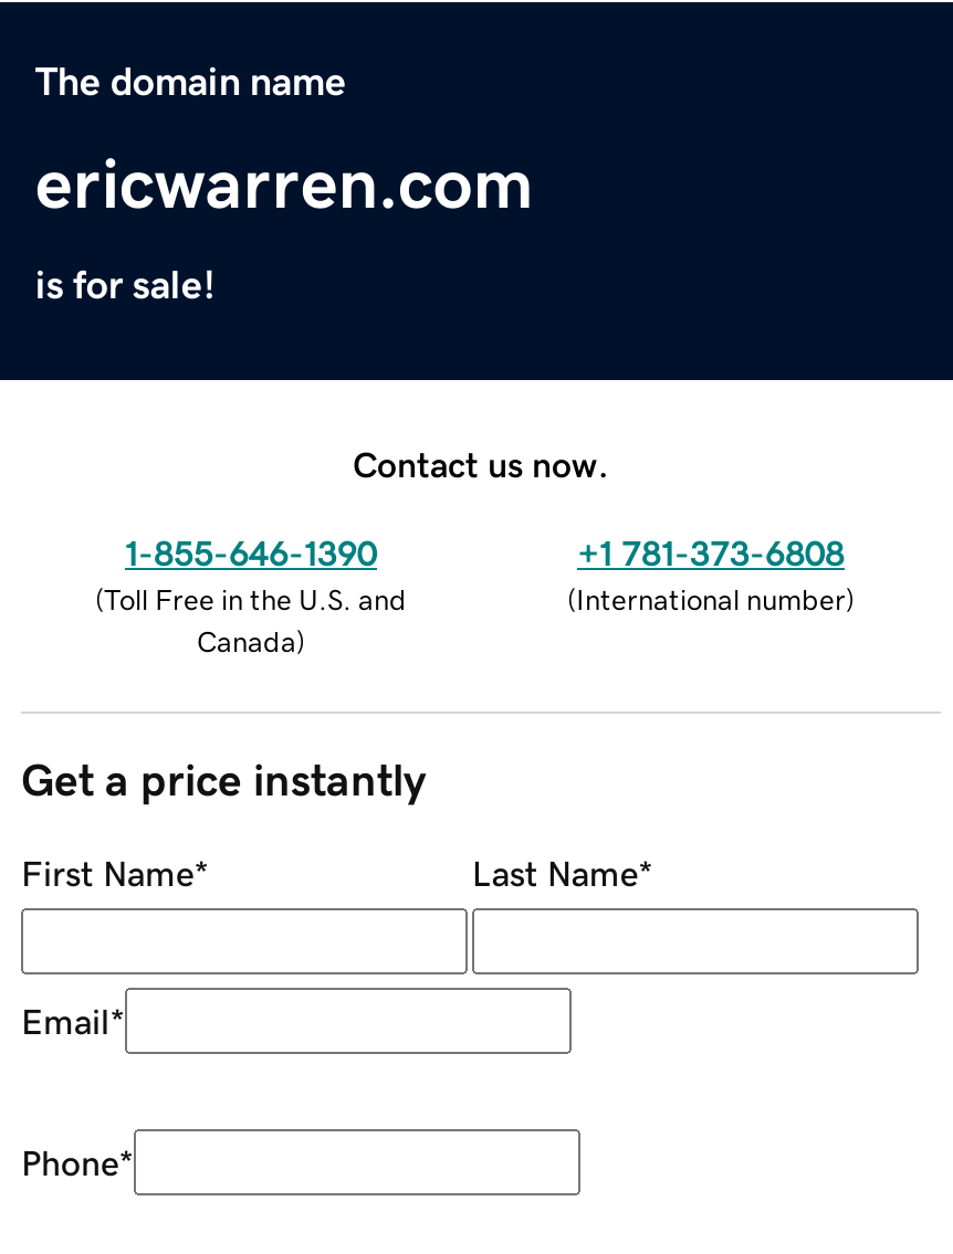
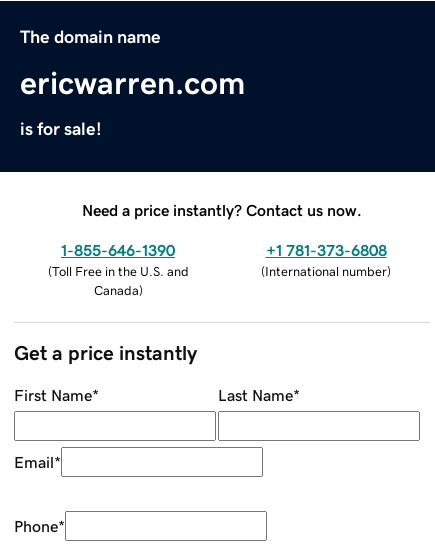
- Contact us now.
+ Need a price instantly? Contact us now.
